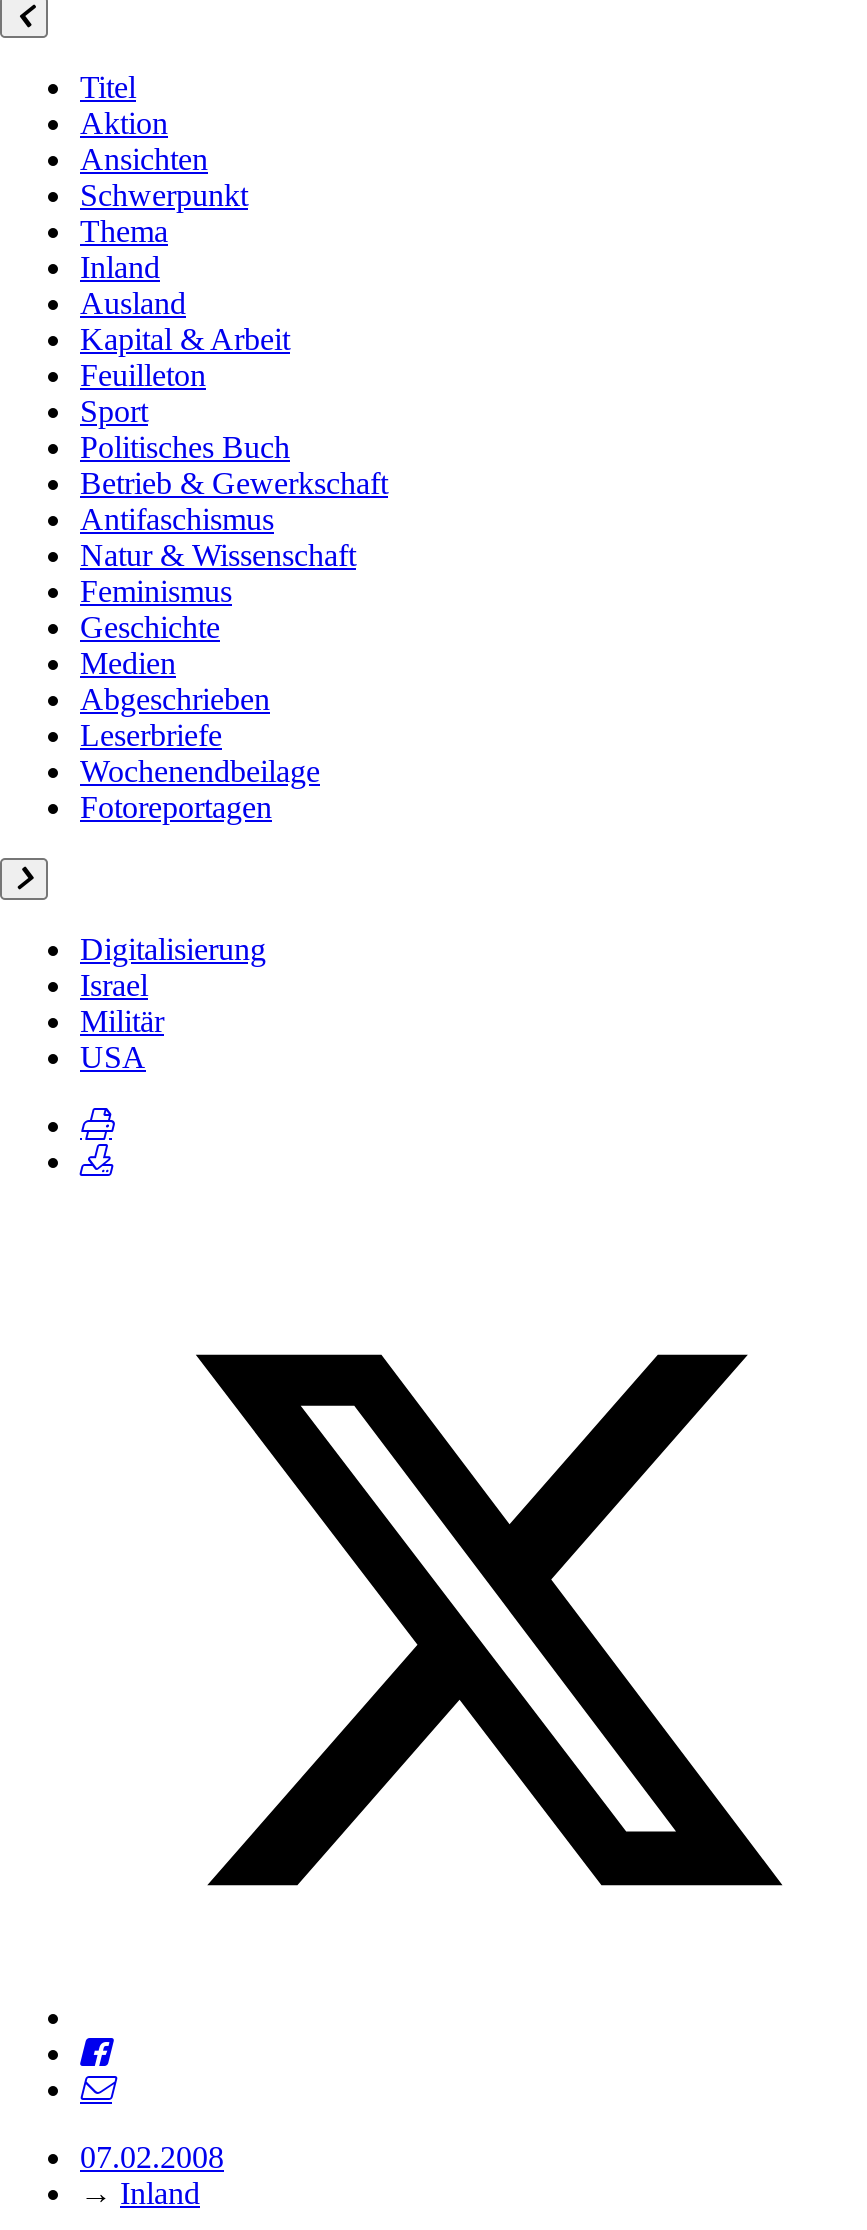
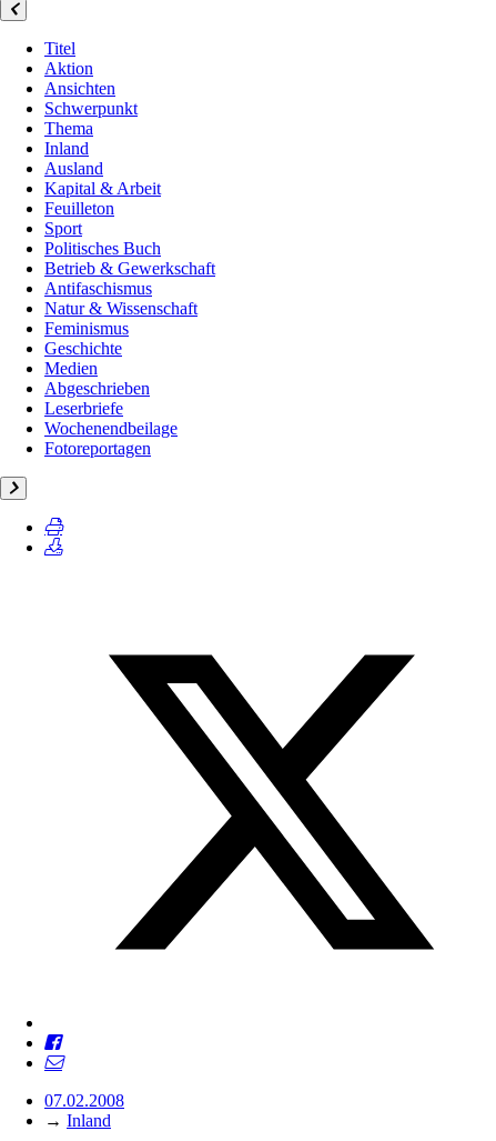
- Digitalisierung
- Israel
- Militär
- USA
